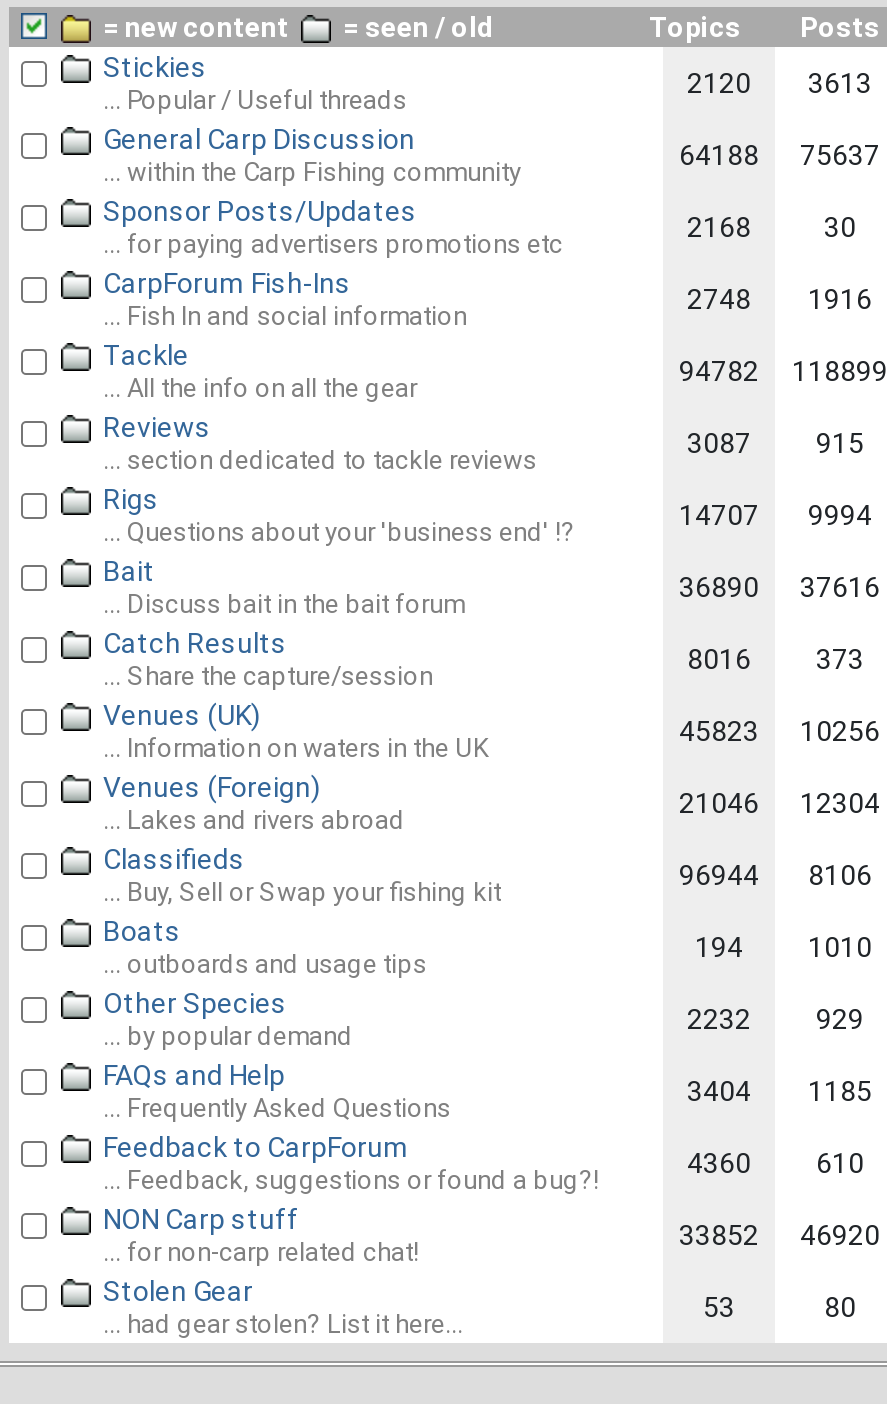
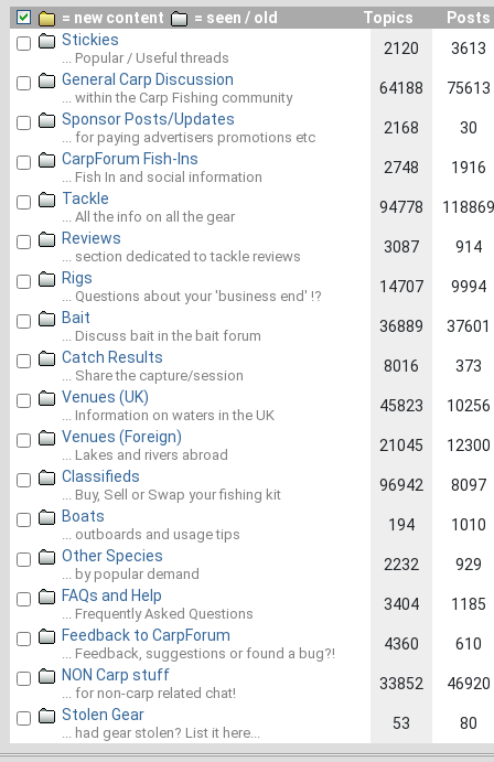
- 64188 75637
+ 64188 75613

- 94782
+ 94778

- 118899
+ 118869

- 915
+ 914

- 36890
+ 36889

- 37616
+ 37601

- 21046
+ 21045

- 12304
+ 12300

- 96944
+ 96942

- 8106
+ 8097
